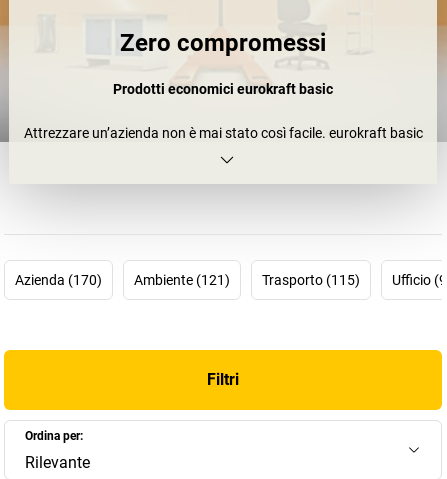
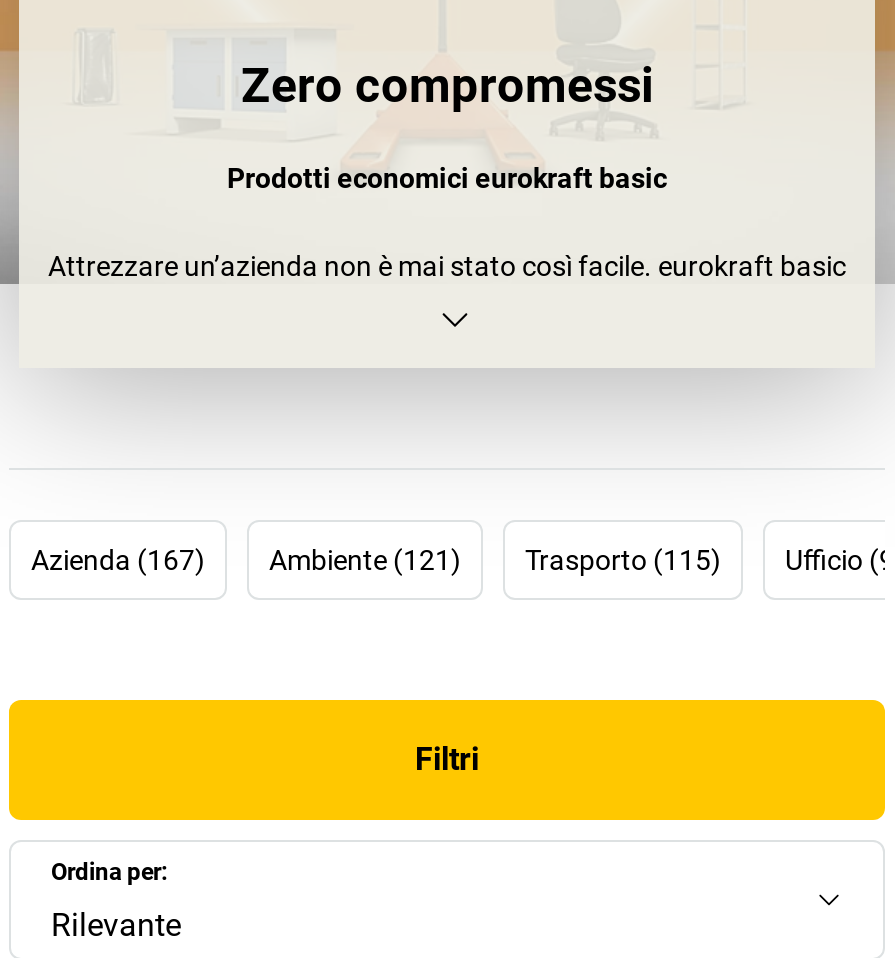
- Azienda (170)
+ Azienda (167)
